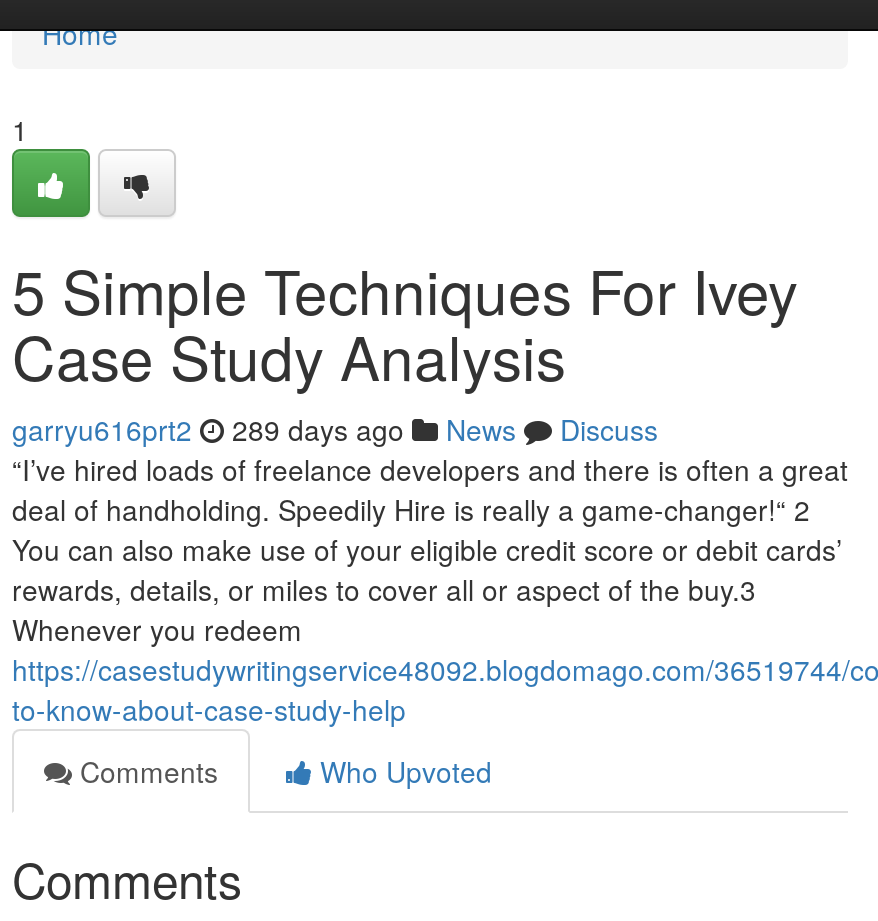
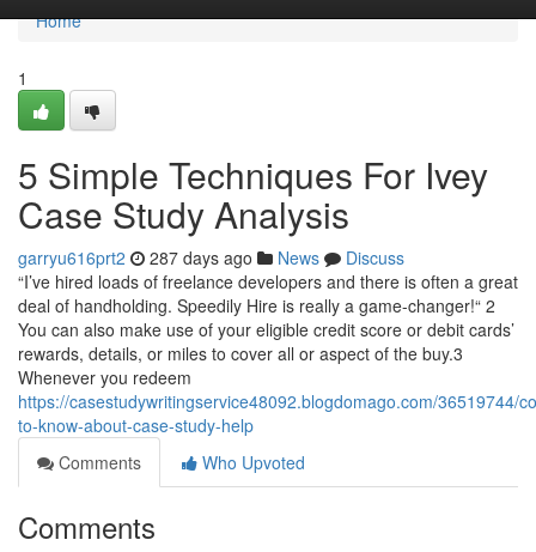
- garryu616prt2 289 days ago News Discuss
+ garryu616prt2 287 days ago News Discuss
